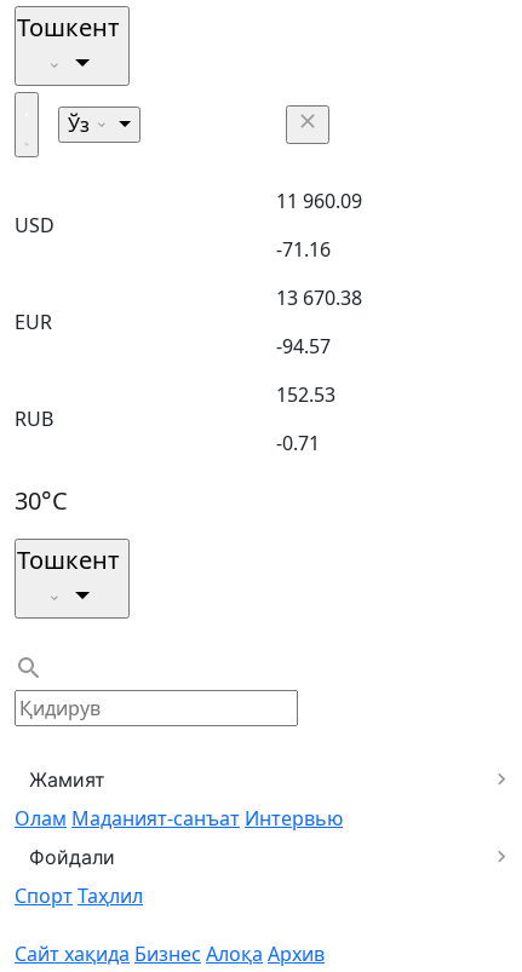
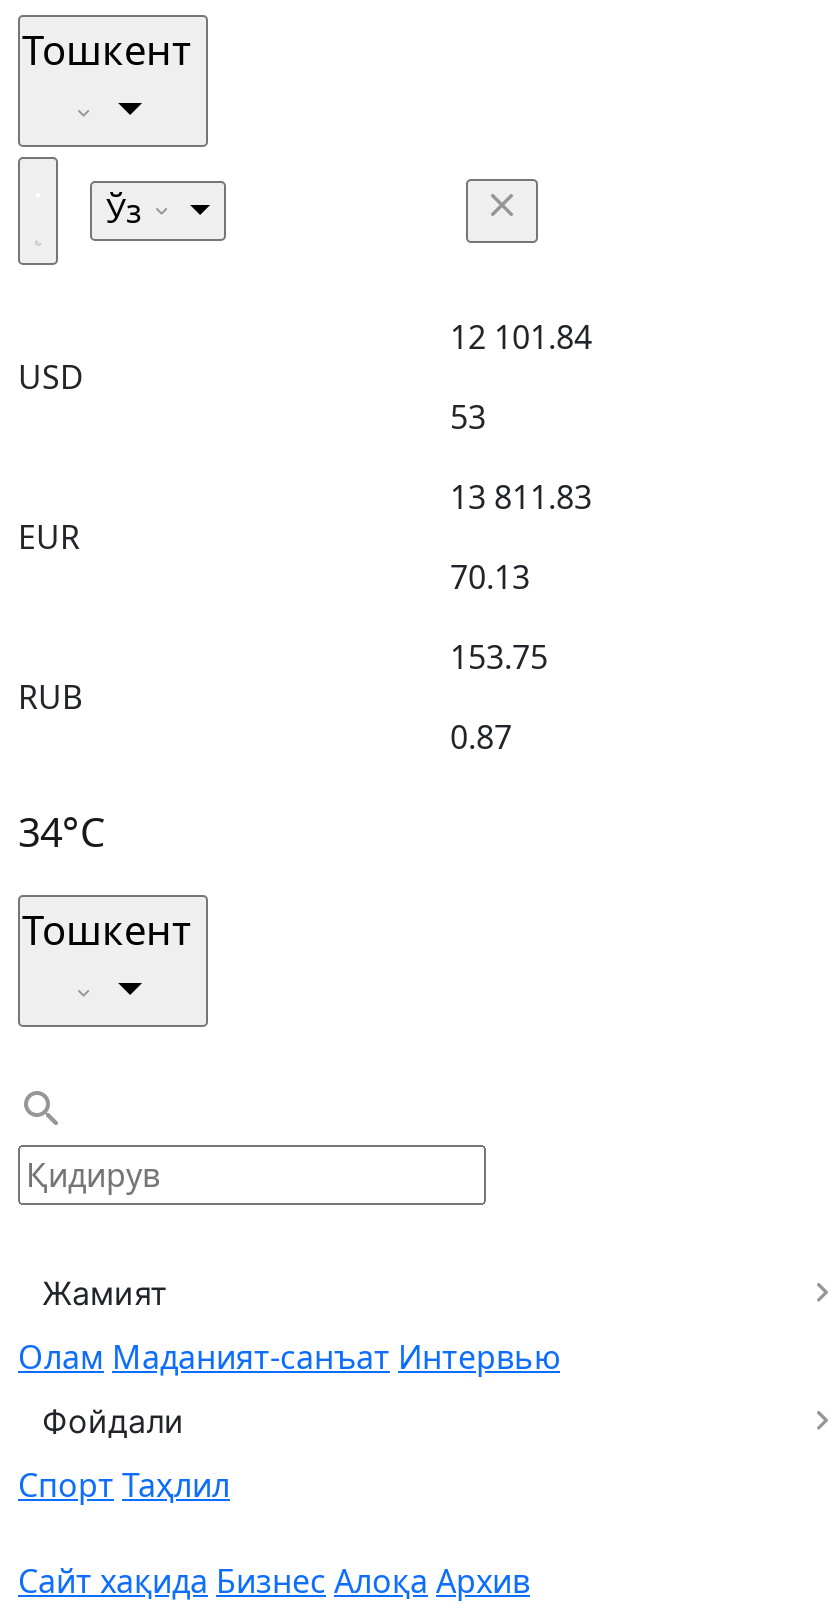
- 11 960.09
+ 12 101.84

- -71.16
+ 53

- 13 670.38
+ 13 811.83

- -94.57
+ 70.13

- 152.53
+ 153.75

- -0.71
+ 0.87

- 30°C
+ 34°C
